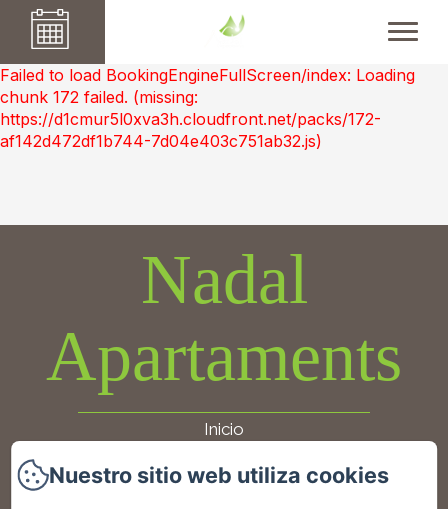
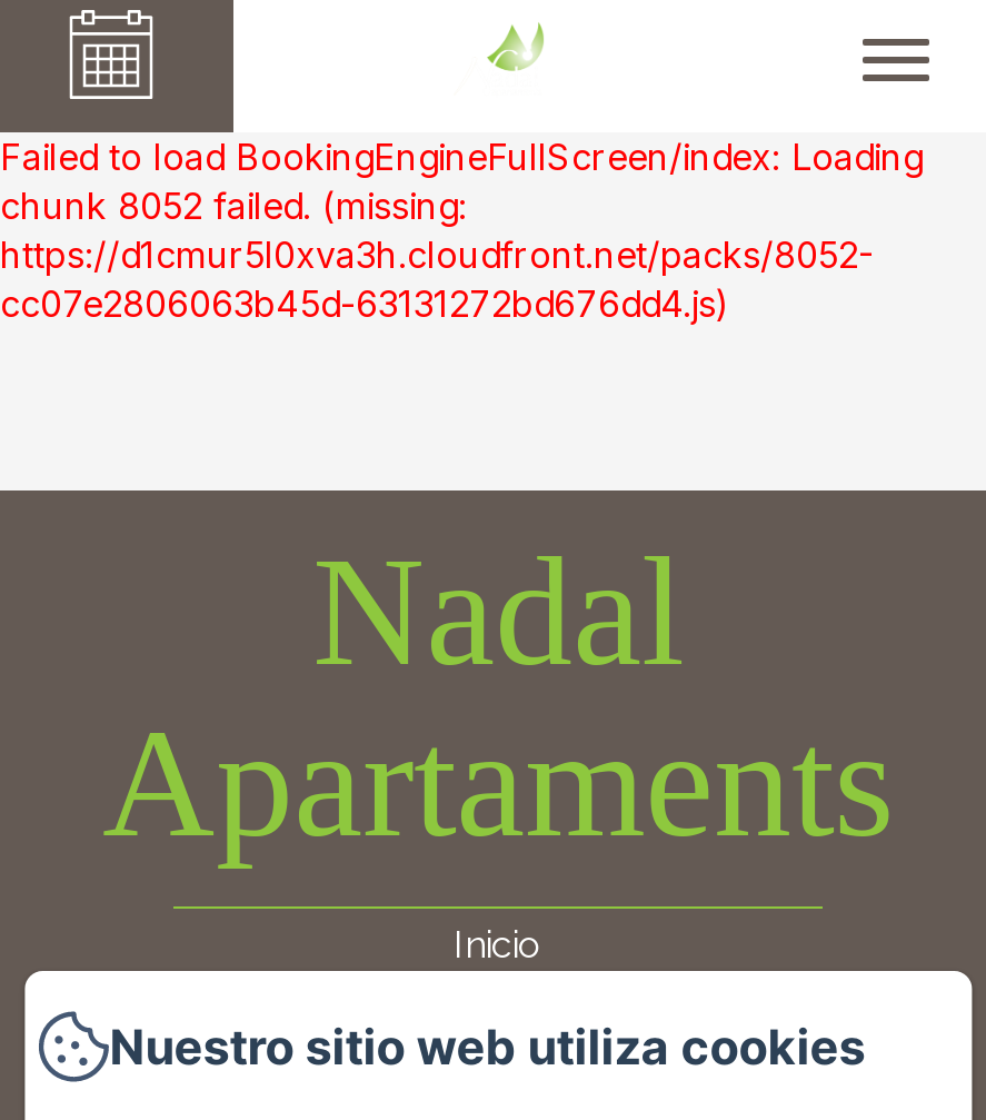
- chunk 172 failed. (missing:
- https://d1cmur5l0xva3h.cloudfront.net/packs/172-
- af142d472df1b744-7d04e403c751ab32.js)
+ chunk 8052 failed. (missing:
+ https://d1cmur5l0xva3h.cloudfront.net/packs/8052-
+ cc07e2806063b45d-63131272bd676dd4.js)
